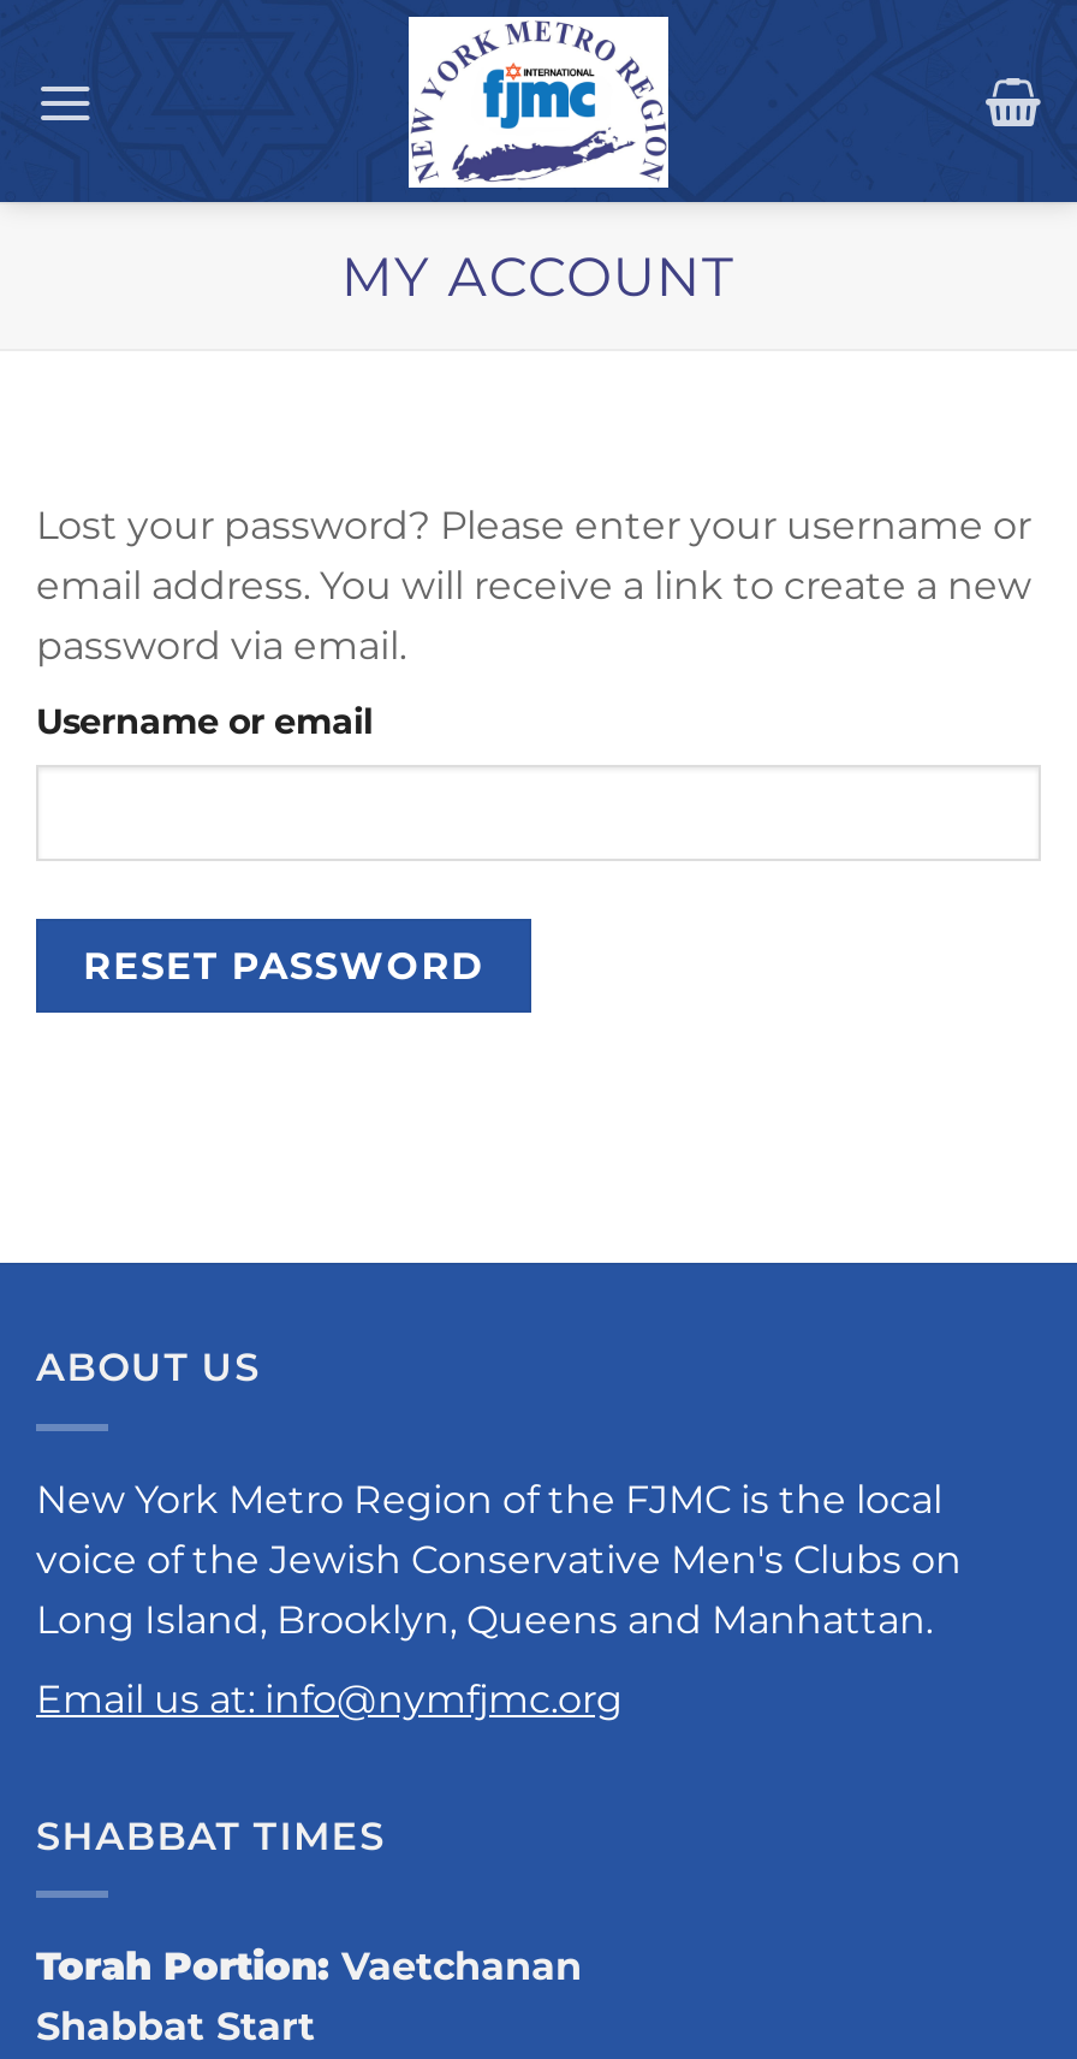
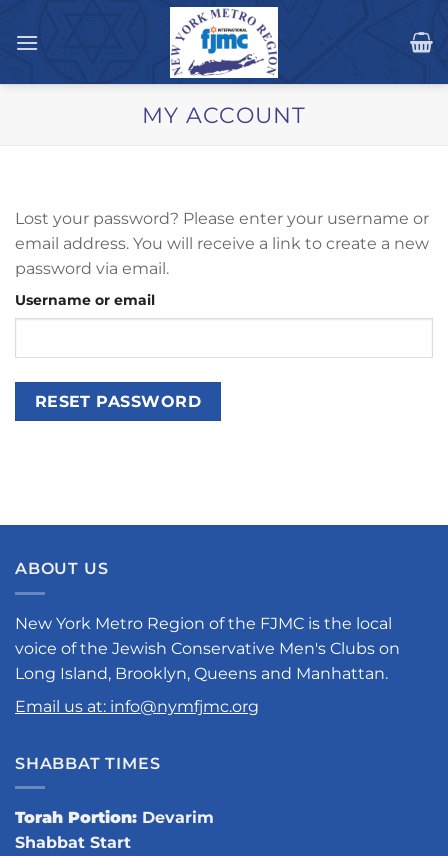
- Torah Portion: Vaetchanan
+ Torah Portion: Devarim
